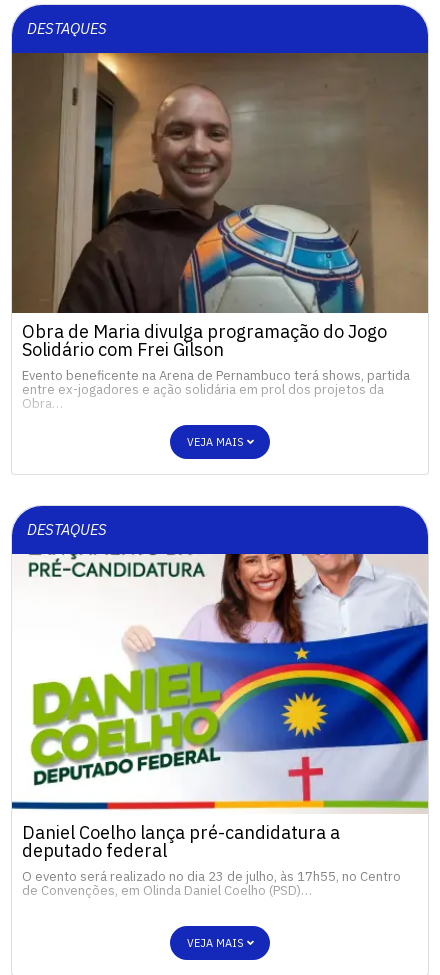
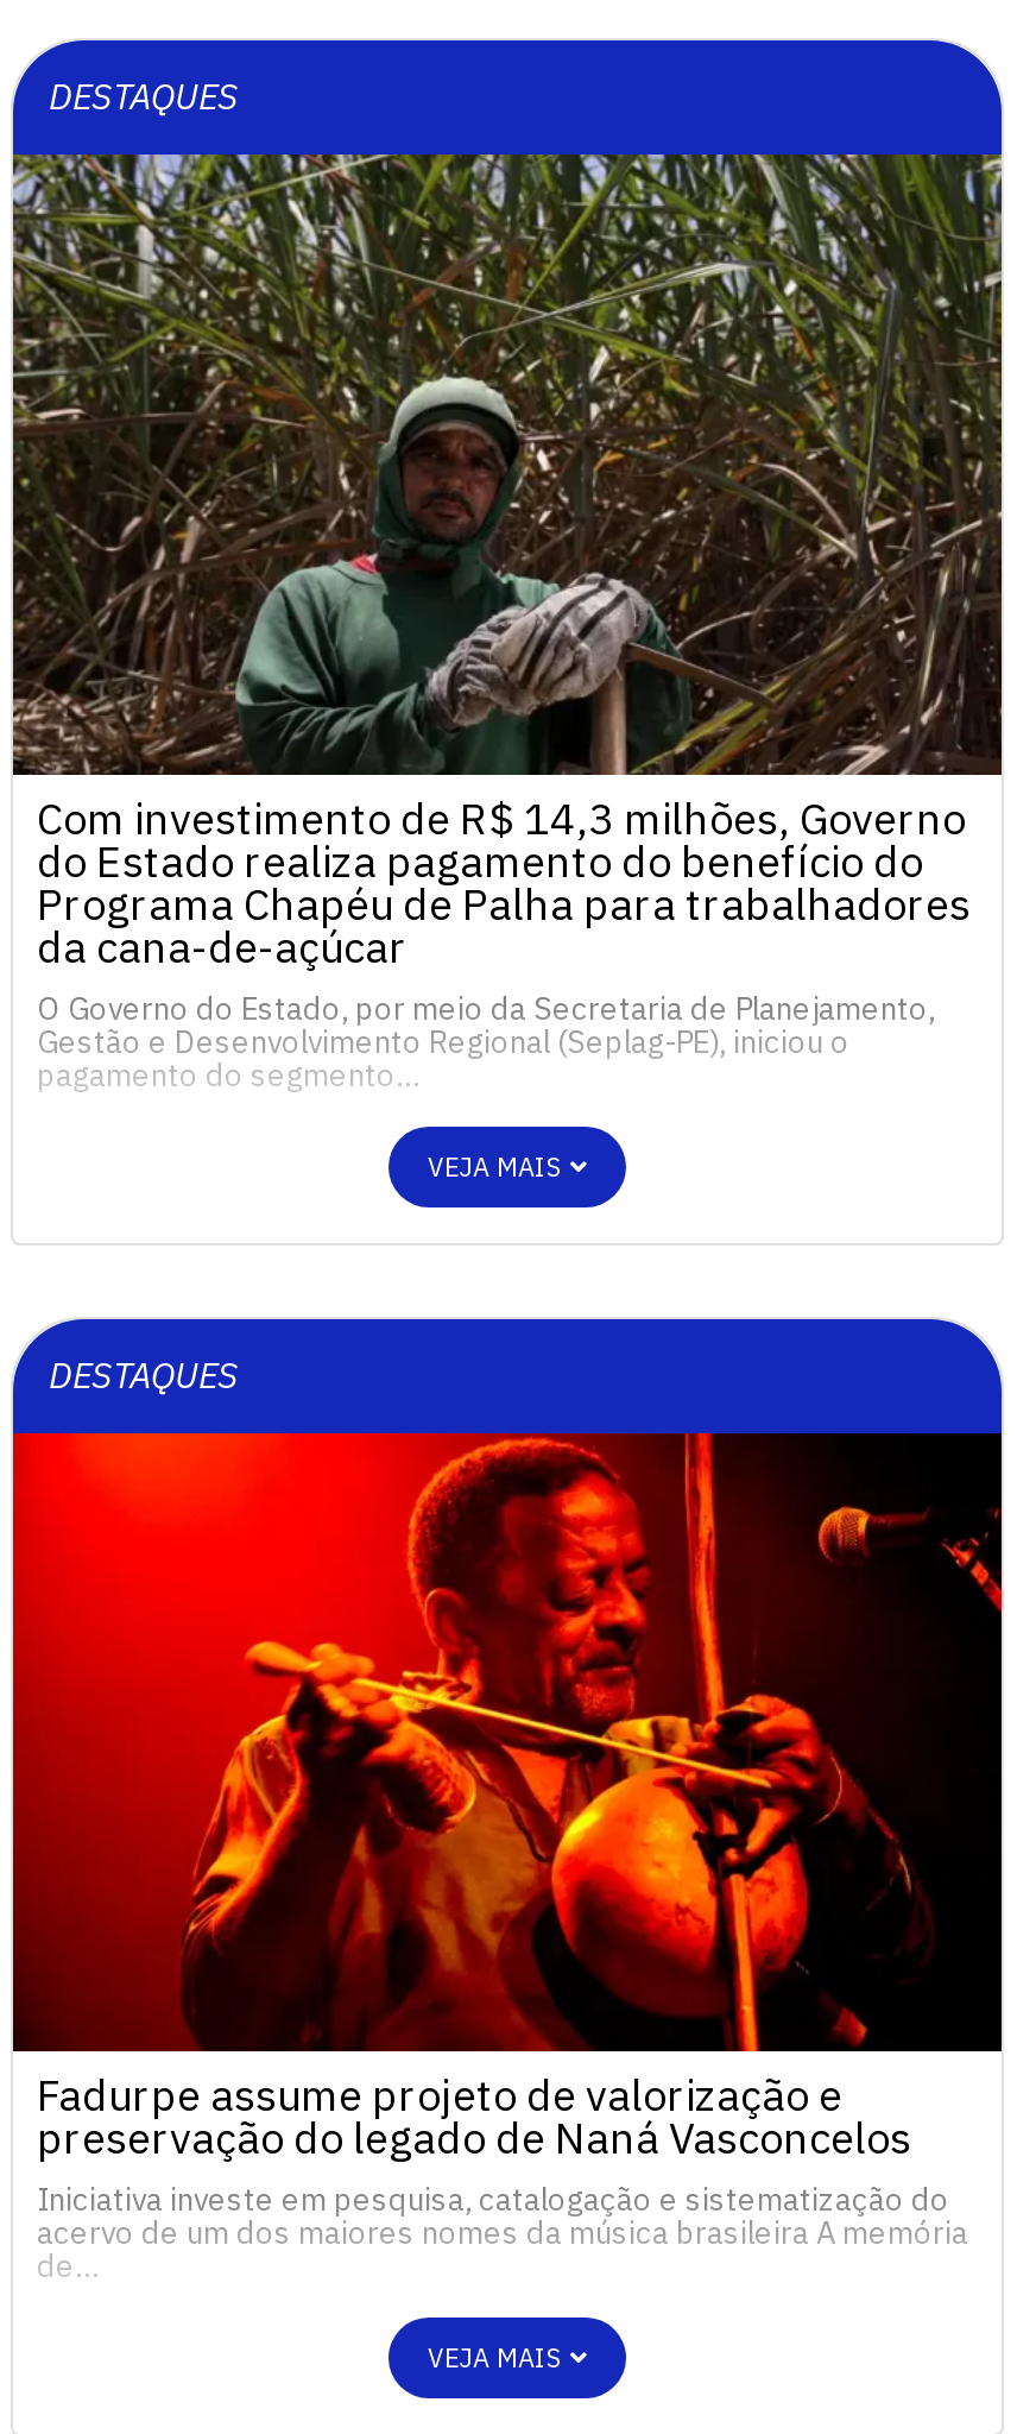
- [image]
- Obra de Maria divulga programação do Jogo
- Solidário com Frei Gilson
- Evento beneficente na Arena de Pernambuco terá shows, partida
- entre ex-jogadores e ação solidária em prol dos projetos da
- Obra…
+ [image]
+ Com investimento de R$ 14,3 milhões, Governo
+ do Estado realiza pagamento do benefício do
+ Programa Chapéu de Palha para trabalhadores
+ da cana-de-açúcar
+ O Governo do Estado, por meio da Secretaria de Planejamento,
+ Gestão e Desenvolvimento Regional (Seplag-PE), iniciou o
+ pagamento do segmento…

- [image]
- Daniel Coelho lança pré-candidatura a
- deputado federal
- O evento será realizado no dia 23 de julho, às 17h55, no Centro
- de Convenções, em Olinda Daniel Coelho (PSD)…
+ [image]
+ Fadurpe assume projeto de valorização e
+ preservação do legado de Naná Vasconcelos
+ Iniciativa investe em pesquisa, catalogação e sistematização do
+ acervo de um dos maiores nomes da música brasileira A memória
+ de…
